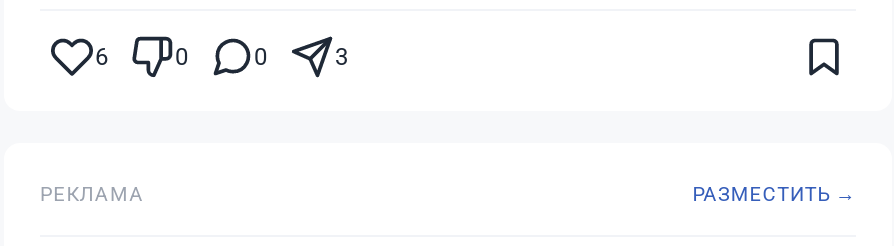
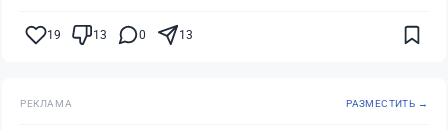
- 6
+ 19
+ 13

- 0
- 3
+ 13
